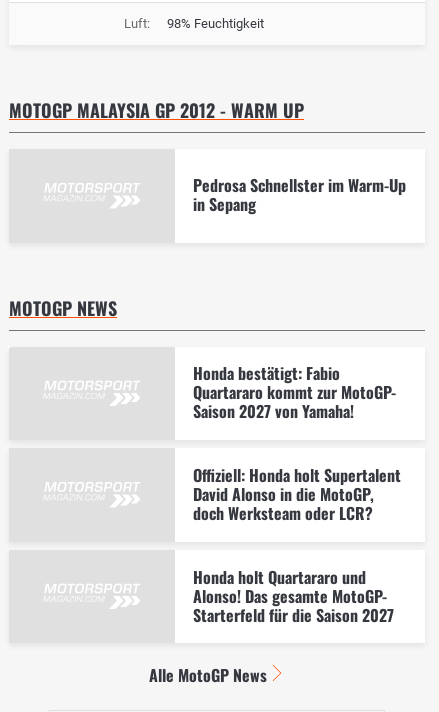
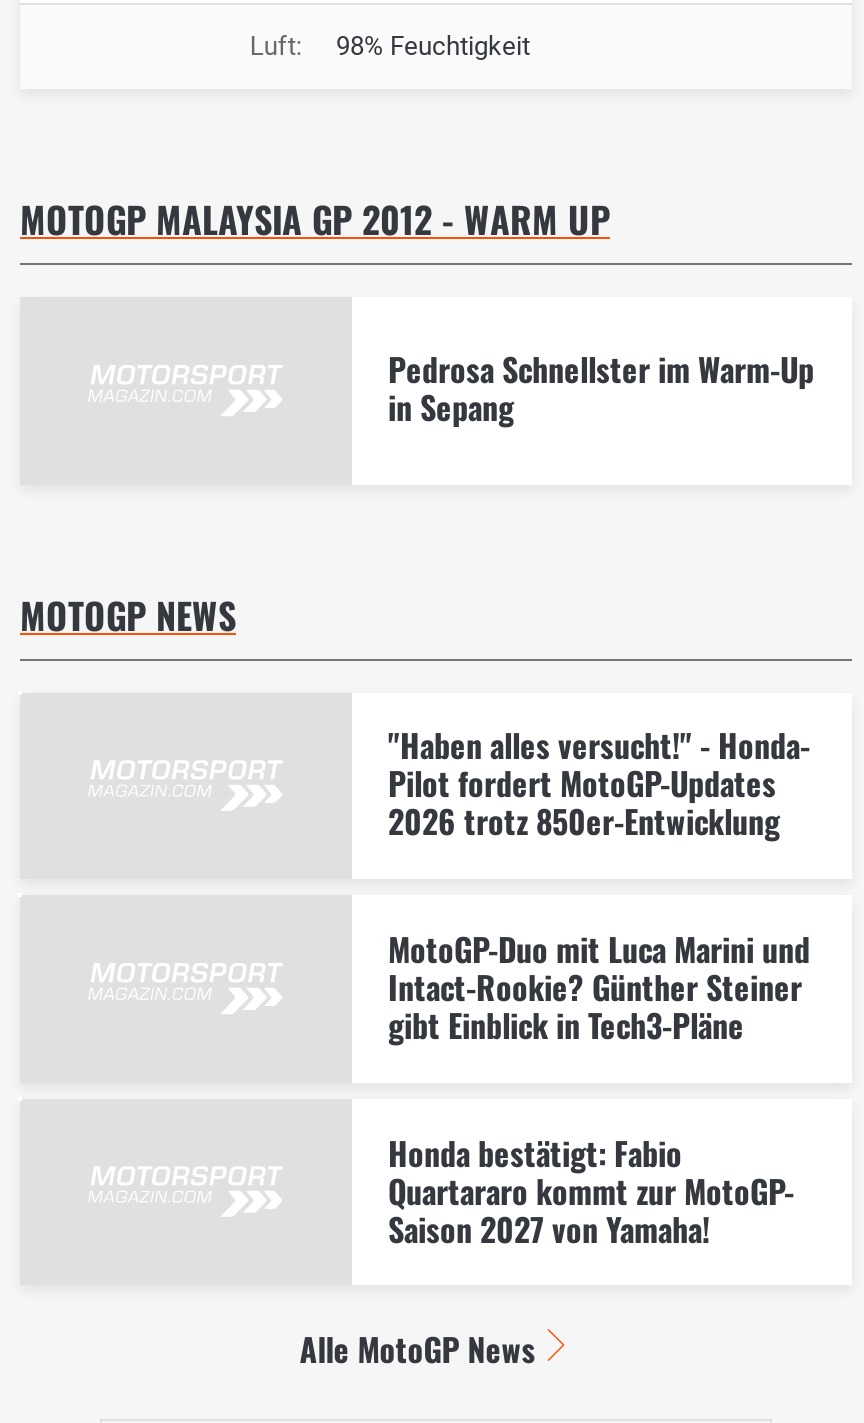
+ "Haben alles versucht!" - Honda-
+ Pilot fordert MotoGP-Updates
+ 2026 trotz 850er-Entwicklung
+ MotoGP-Duo mit Luca Marini und
+ Intact-Rookie? Günther Steiner
+ gibt Einblick in Tech3-Pläne

moved down: Honda bestätigt: Fabio | Quartararo kommt zur MotoGP- | Saison 2027 von Yamaha!

- Offiziell: Honda holt Supertalent
- David Alonso in die MotoGP,
- doch Werksteam oder LCR?
- Honda holt Quartararo und
- Alonso! Das gesamte MotoGP-
- Starterfeld für die Saison 2027
